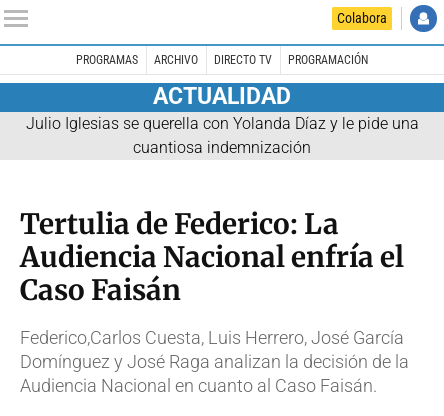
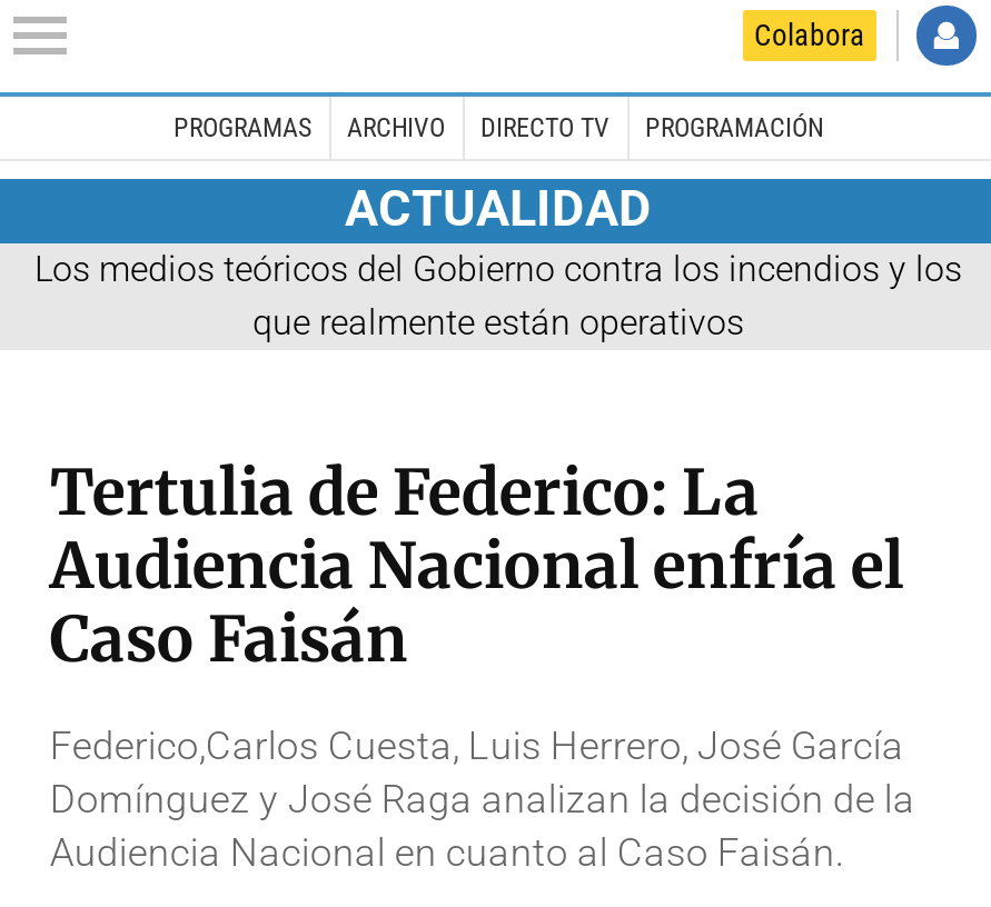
- Julio Iglesias se querella con Yolanda Díaz y le pide una
- cuantiosa indemnización
+ Los medios teóricos del Gobierno contra los incendios y los
+ que realmente están operativos
